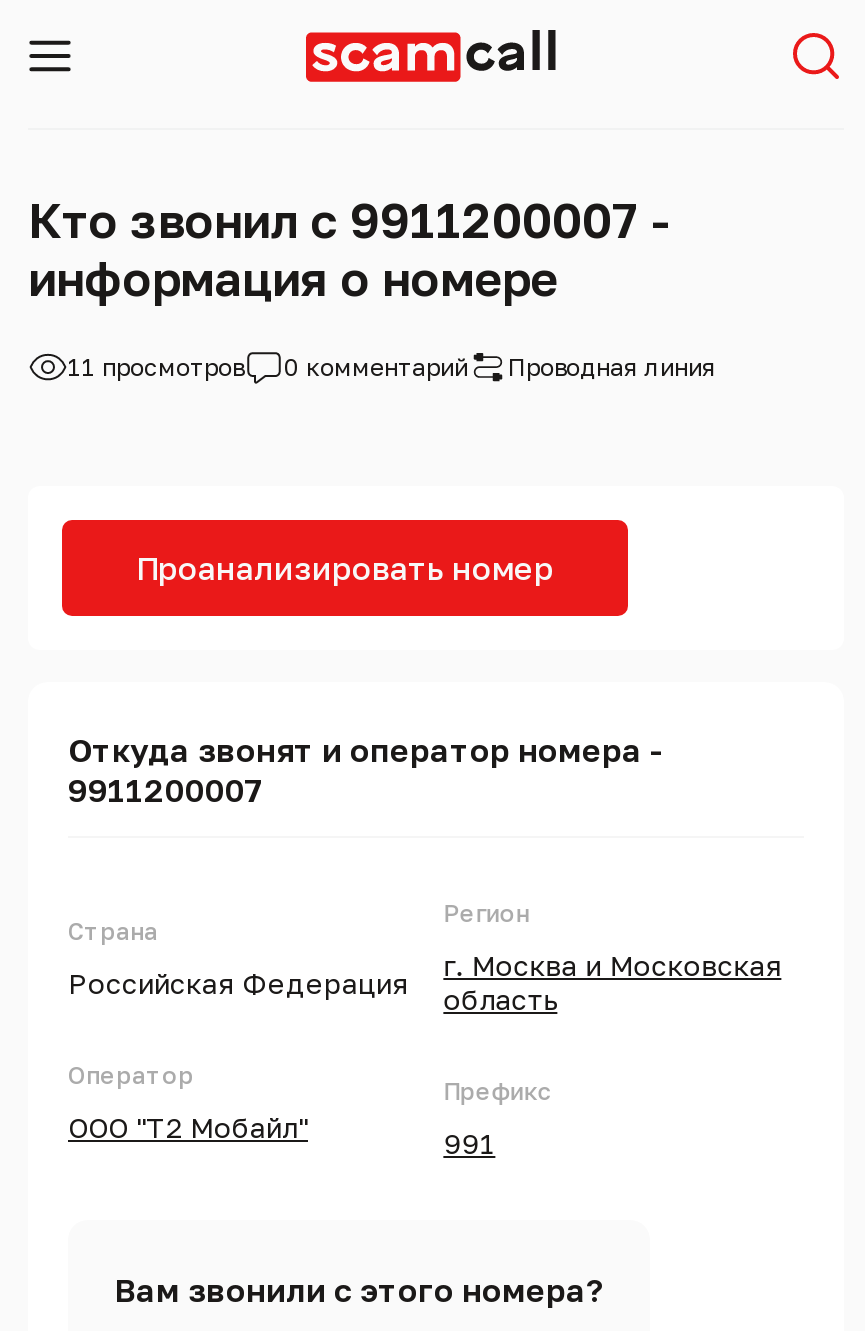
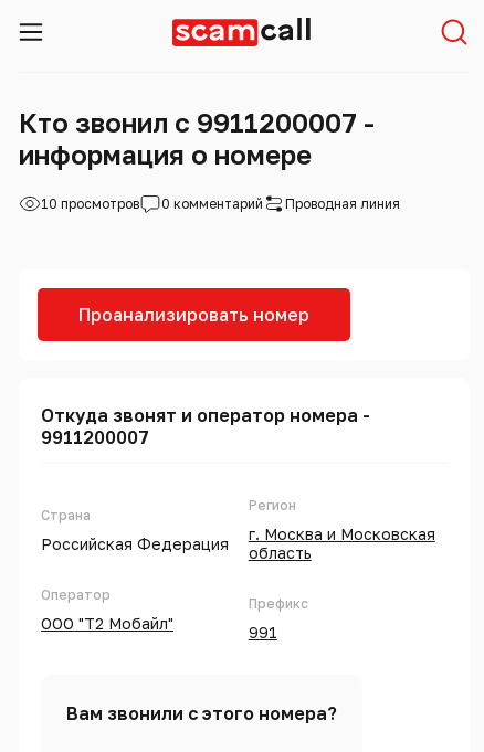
- 11 просмотров
+ 10 просмотров
